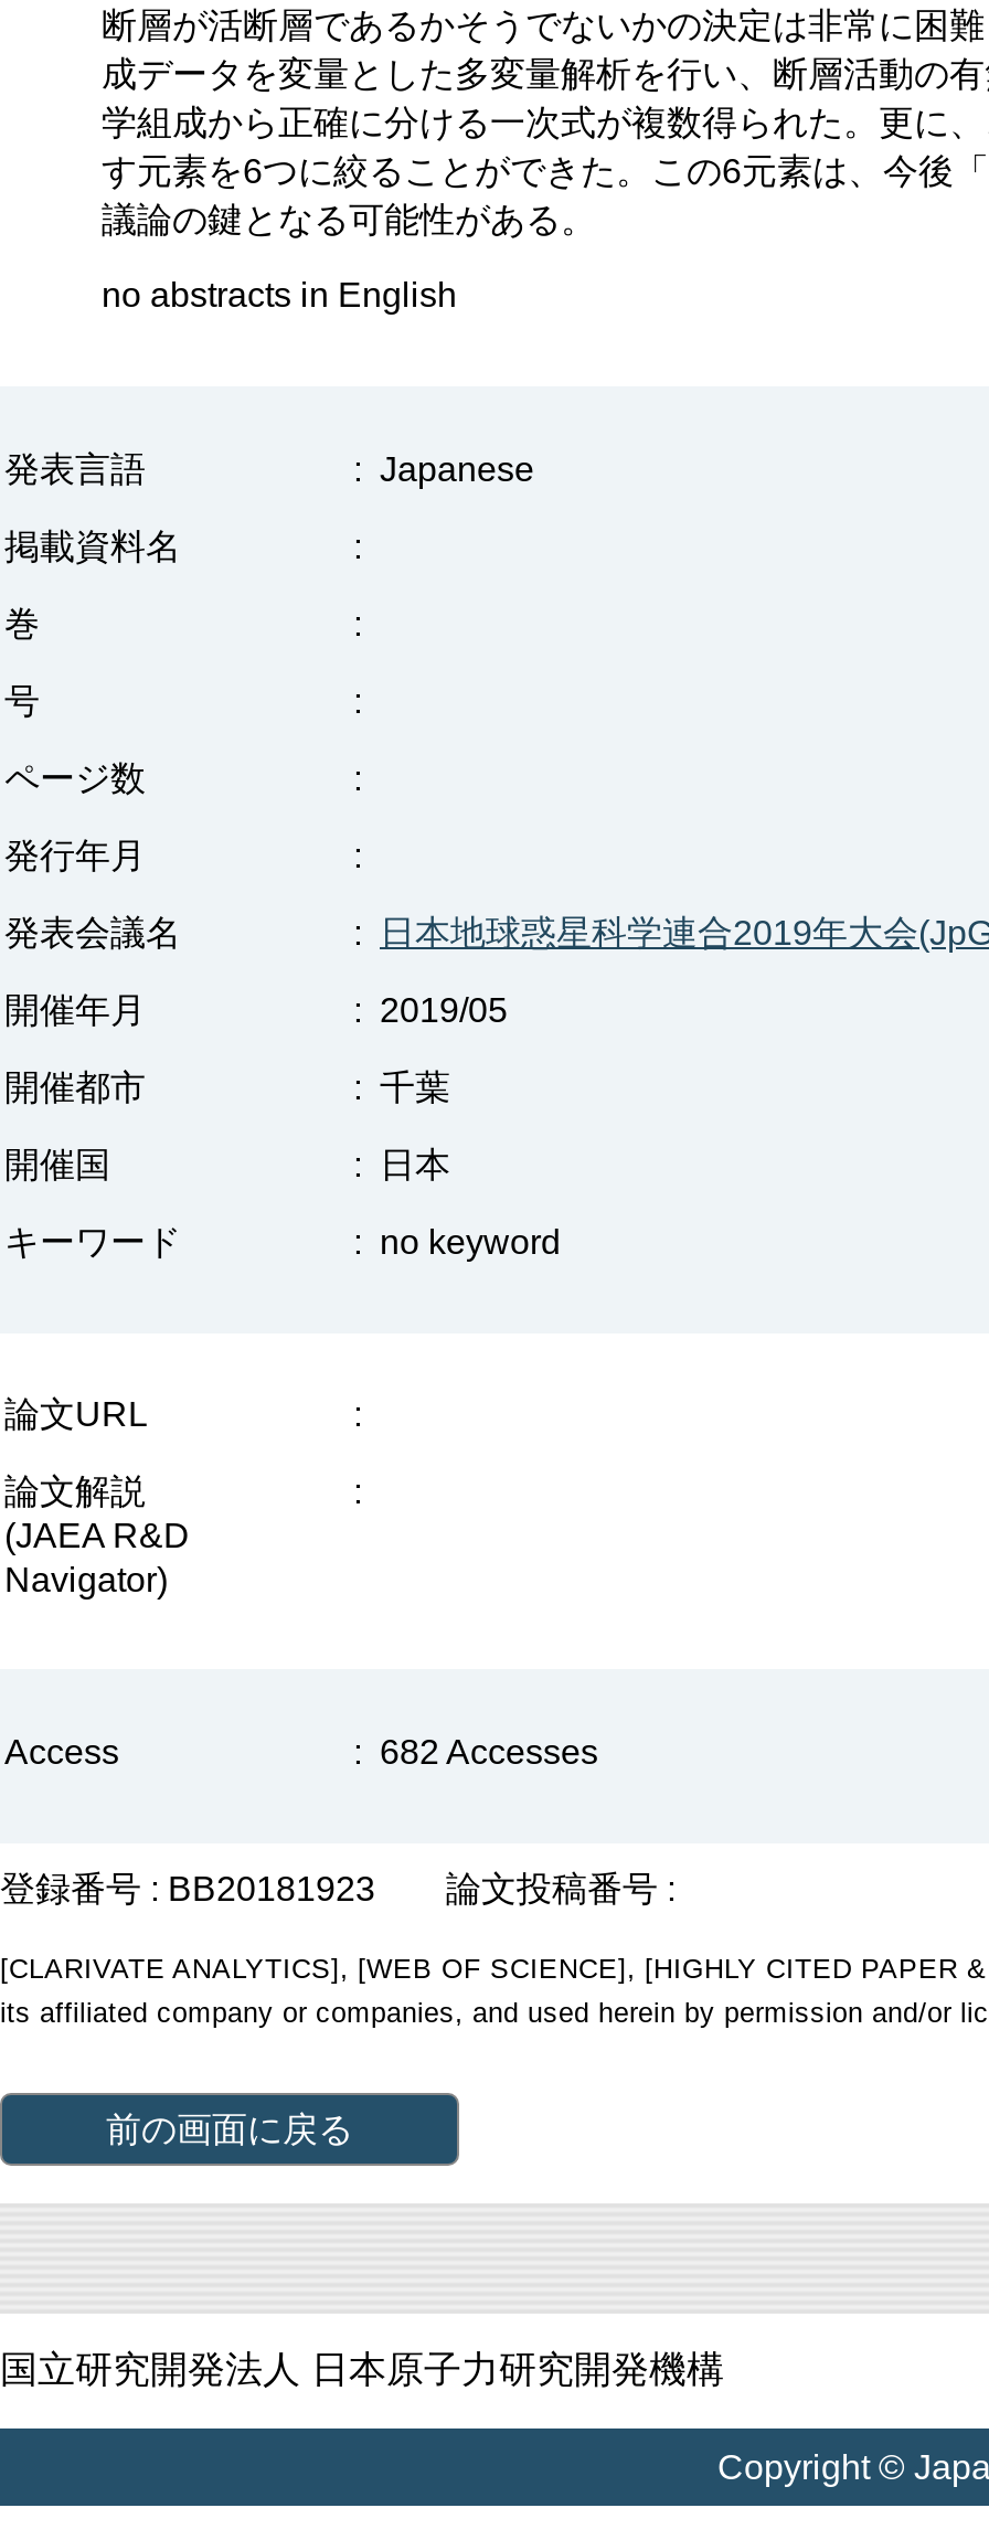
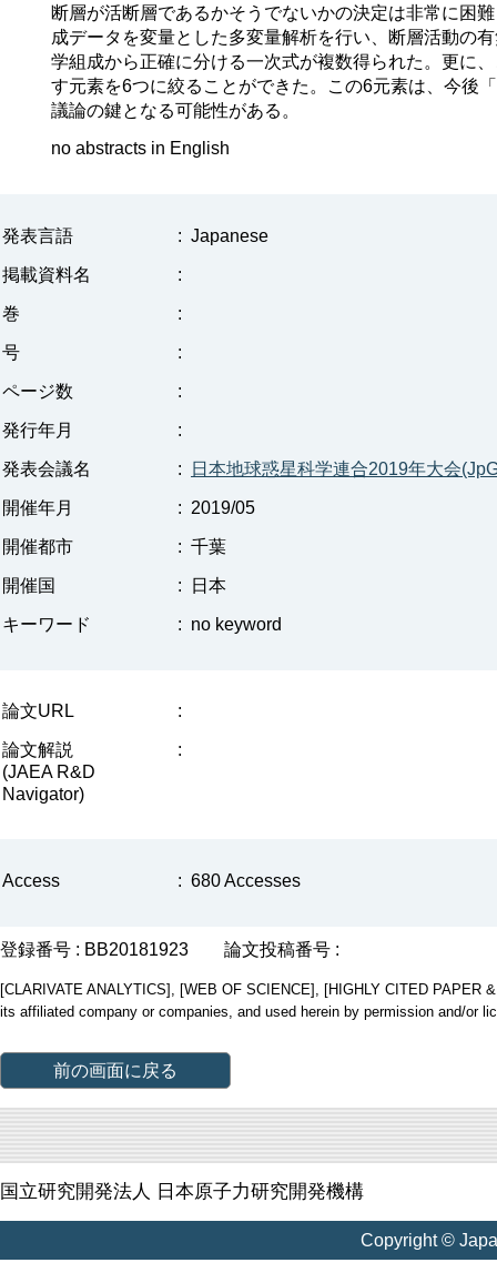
- : 682 Accesses
+ : 680 Accesses
